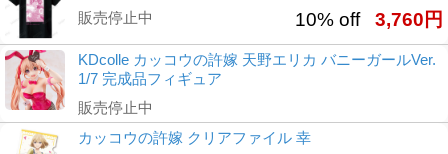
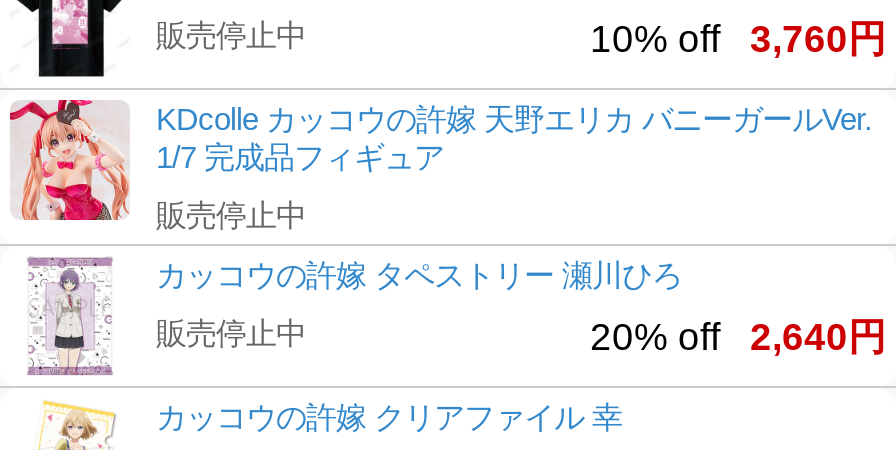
+ [image]
+ カッコウの許嫁 タペストリー 瀬川ひろ
+ 販売停止中
+ 20% off 2,640円
